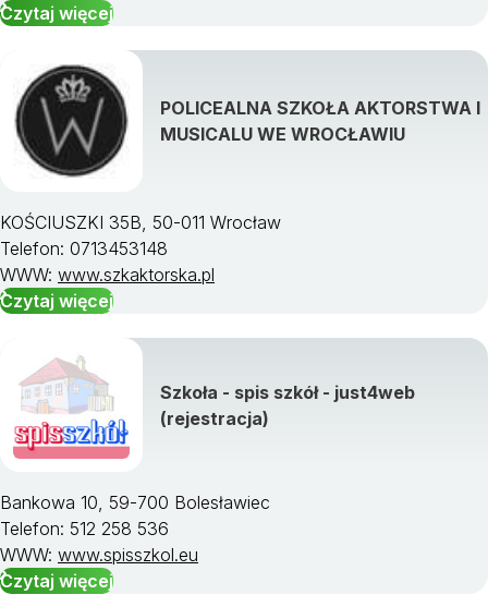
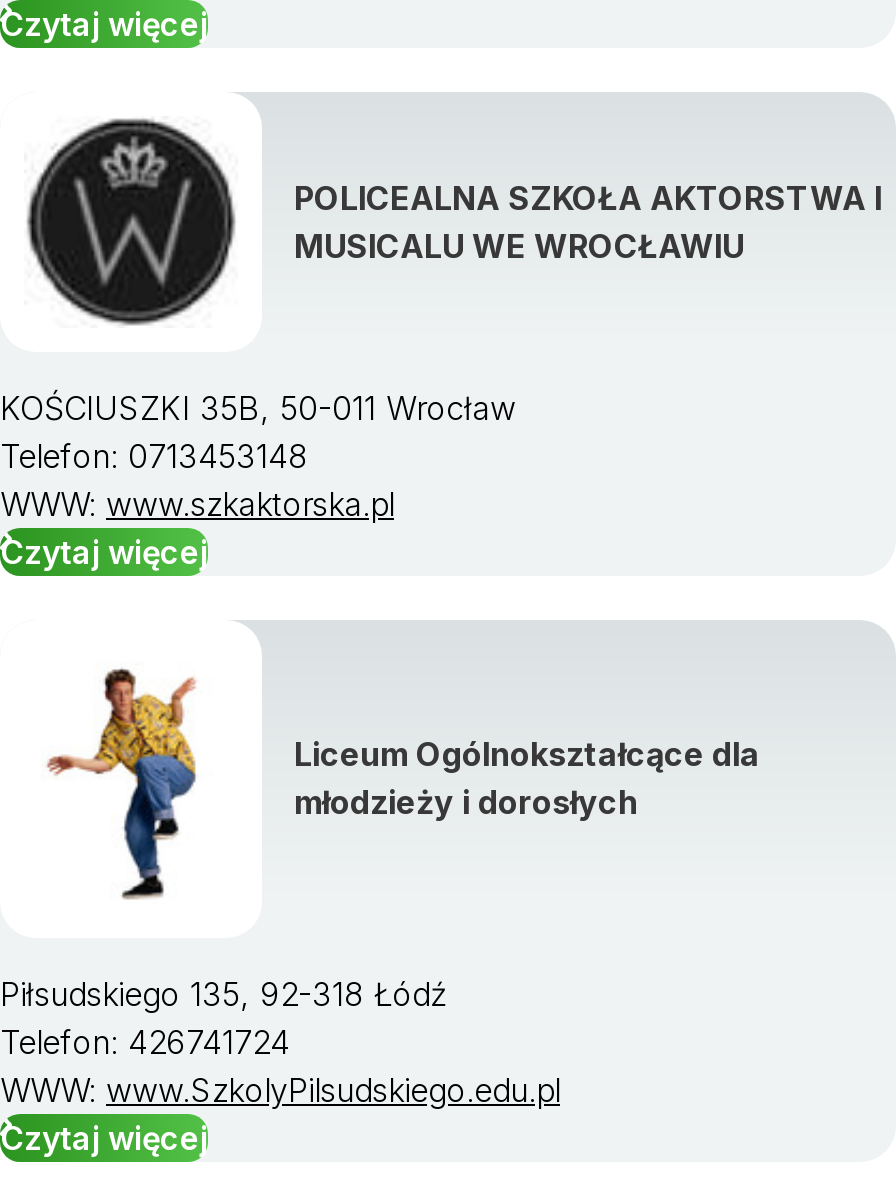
- [image]
+ [image]

- Szkoła - spis szkół - just4web
- (rejestracja)
+ Liceum Ogólnokształcące dla
+ młodzieży i dorosłych

- Bankowa 10, 59-700 Bolesławiec
- Telefon: 512 258 536
- WWW: www.spisszkol.eu
+ Piłsudskiego 135, 92-318 Łódź
+ Telefon: 426741724
+ WWW: www.SzkolyPilsudskiego.edu.pl
